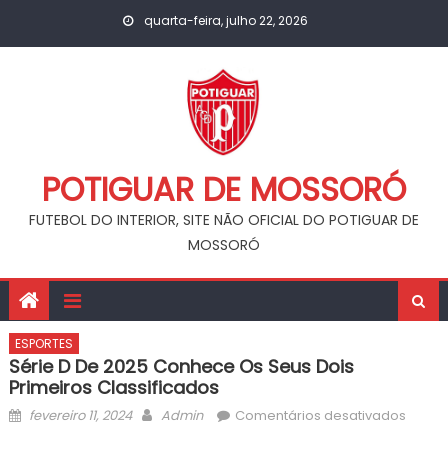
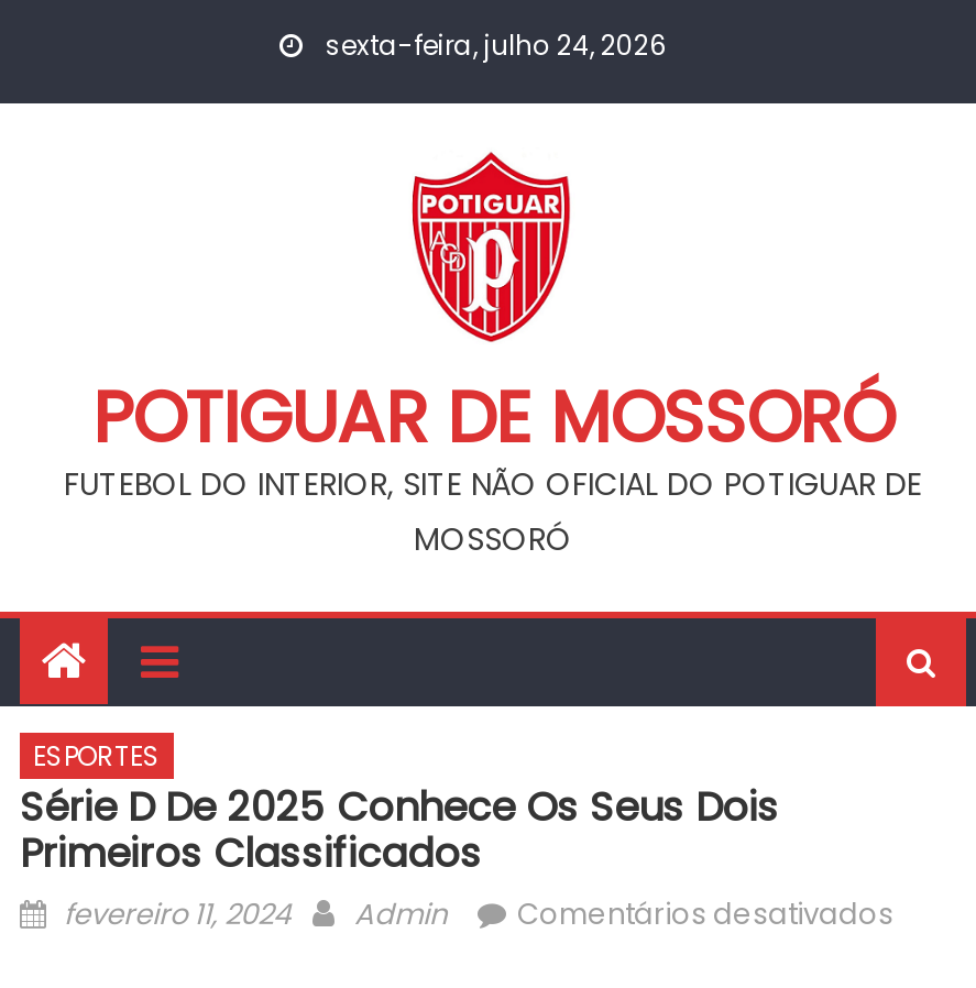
- quarta-feira, julho 22, 2026
+ sexta-feira, julho 24, 2026
